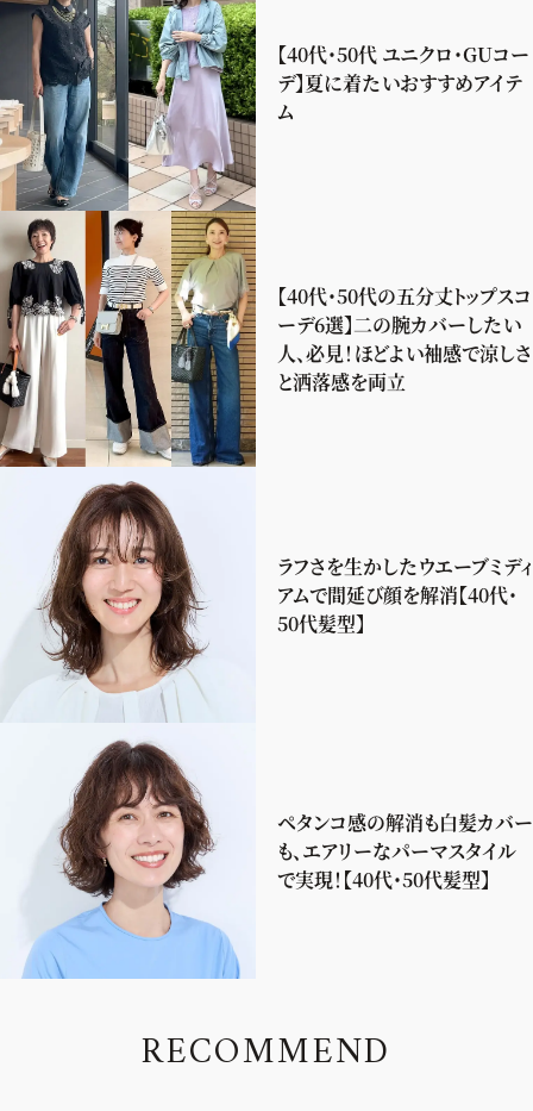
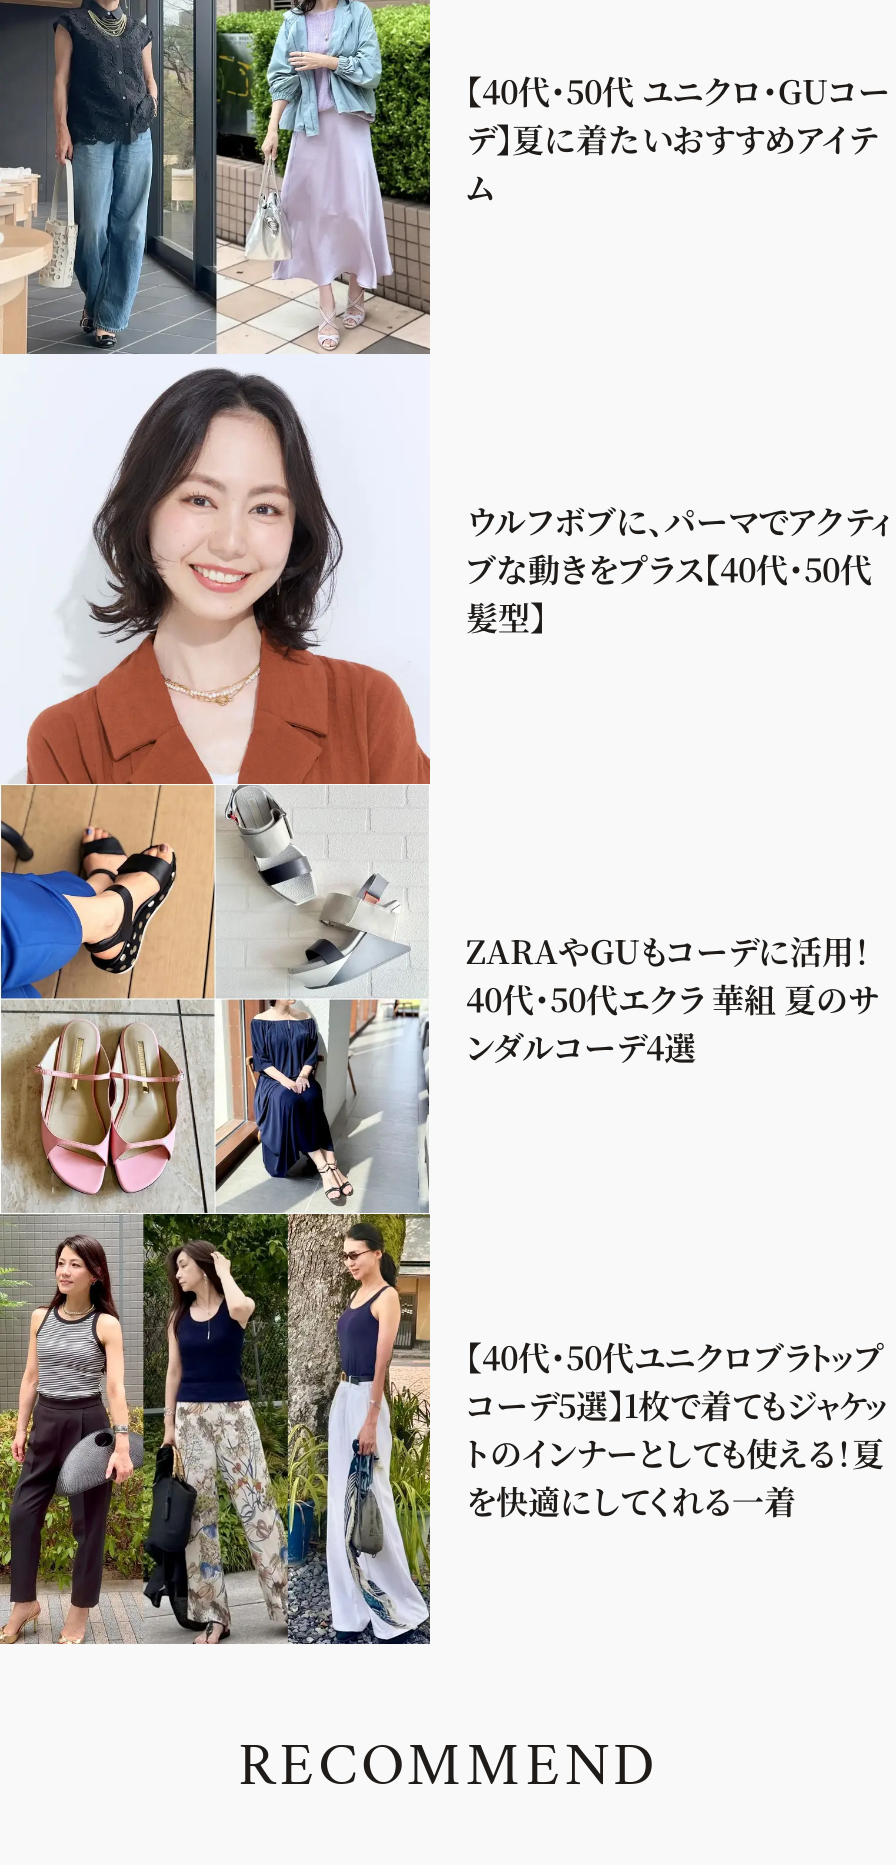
- [image]
- 【40代・50代の五分丈トップスコ
- ーデ6選】二の腕カバーしたい
- 人、必見！ほどよい袖感で涼しさ
- と洒落感を両立
+ [image]
+ ウルフボブに、パーマでアクティ
+ ブな動きをプラス【40代・50代
+ 髪型】

- ラフさを生かしたウエーブミディ
- アムで間延び顔を解消【40代・
- 50代髪型】
+ ZARAやGUもコーデに活用！
+ 40代・50代エクラ 華組 夏のサ
+ ンダルコーデ4選

- ペタンコ感の解消も白髪カバー
- も、エアリーなパーマスタイル
- で実現！【40代・50代髪型】
+ 【40代・50代ユニクロブラトップ
+ コーデ5選】1枚で着てもジャケッ
+ トのインナーとしても使える！夏
+ を快適にしてくれる一着
